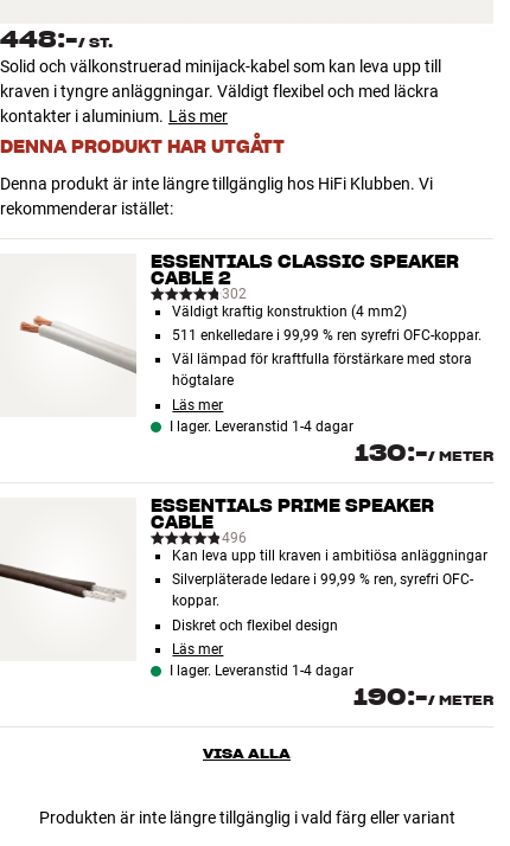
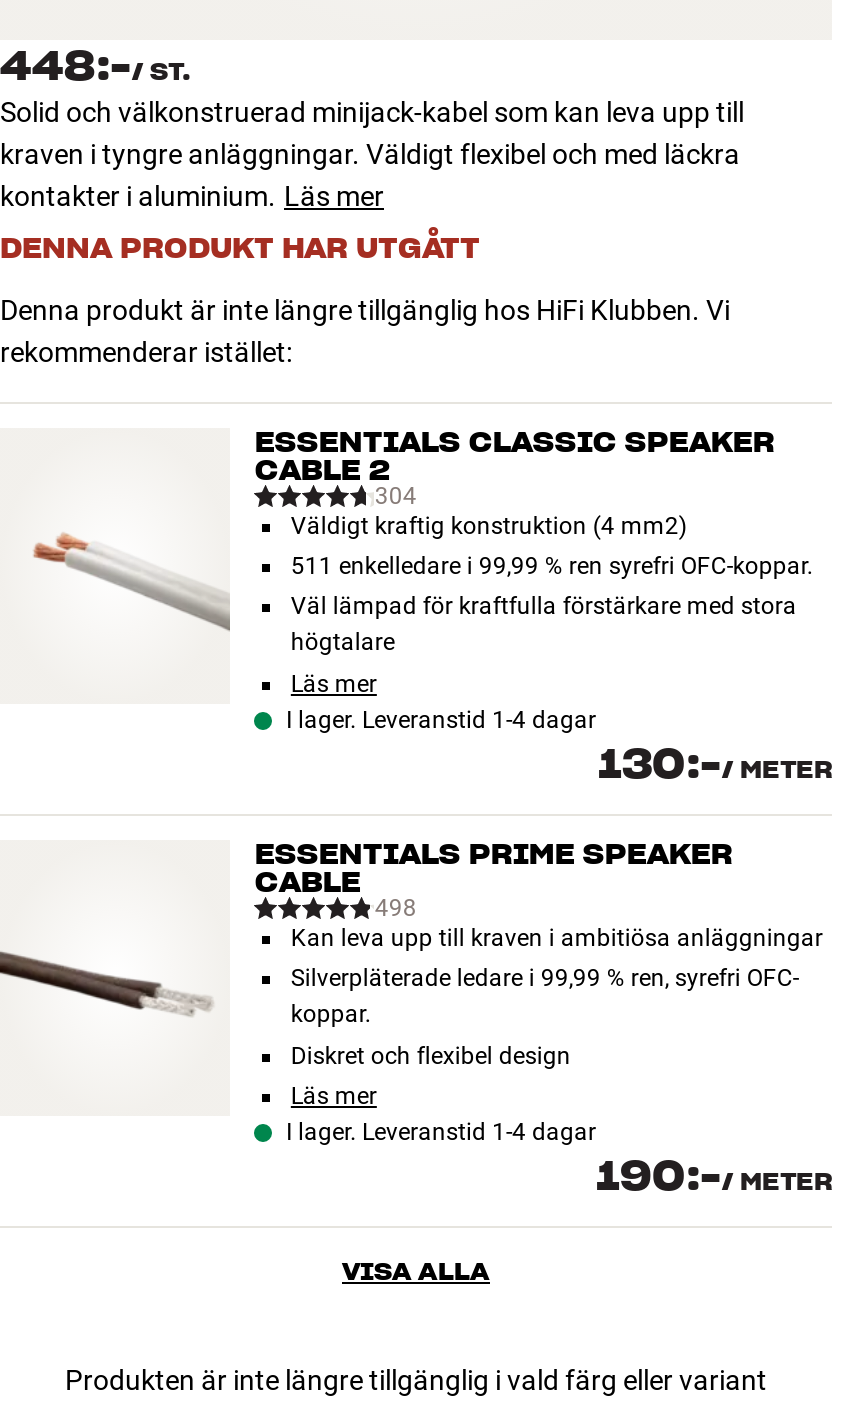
- 302
+ 304

- 496
+ 498
